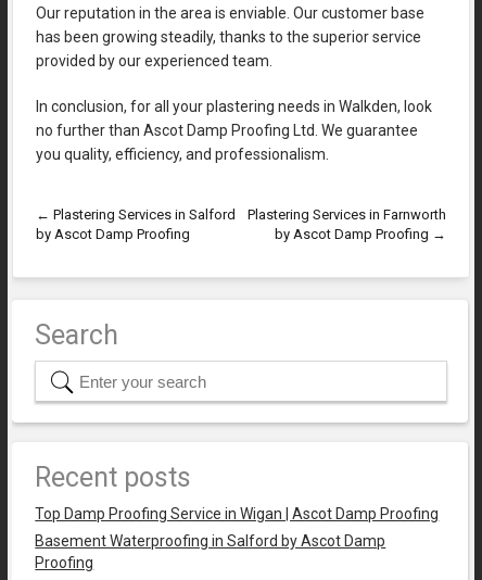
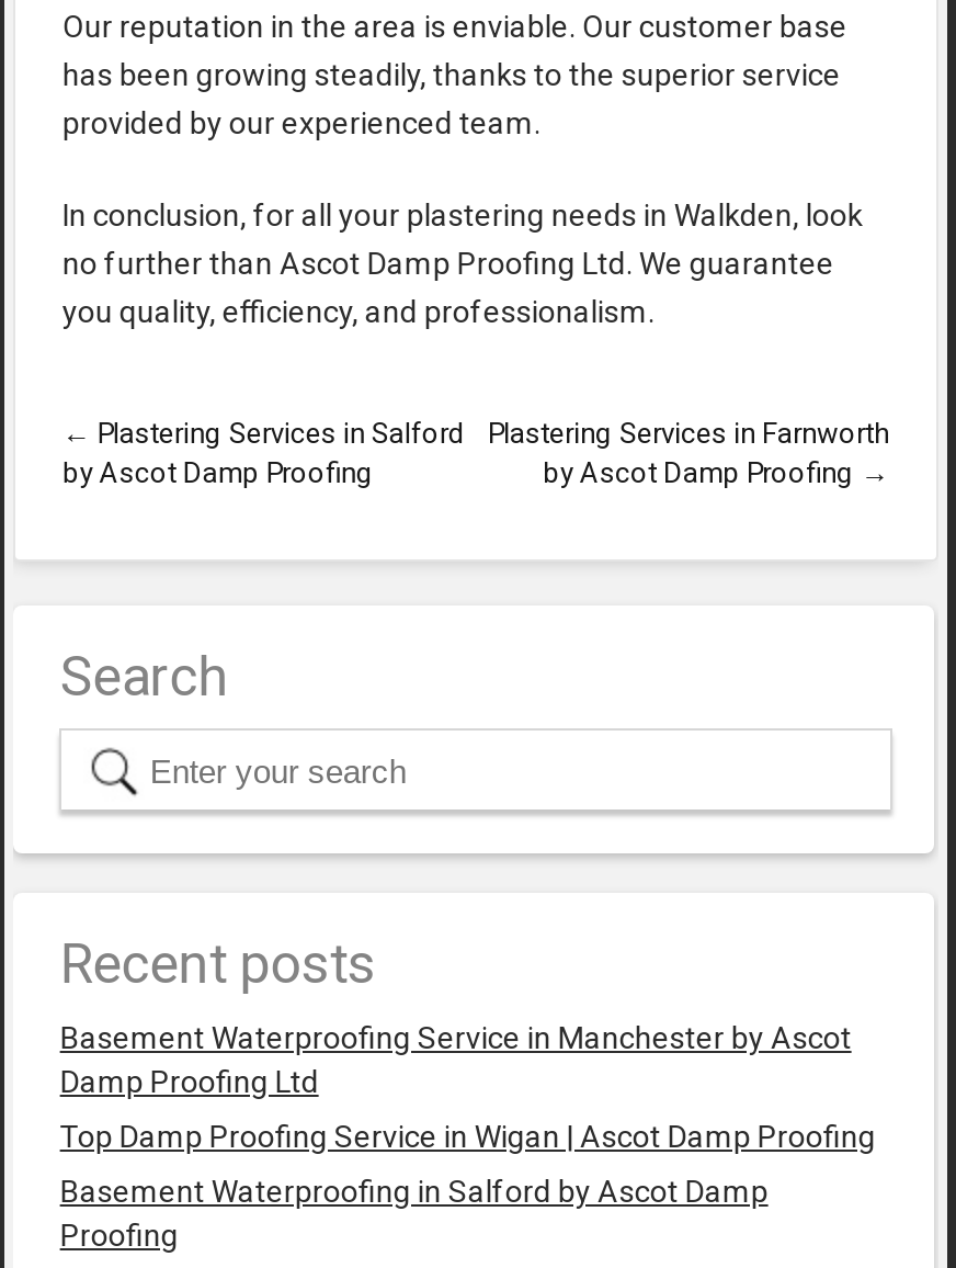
+ Basement Waterproofing Service in Manchester by Ascot
+ Damp Proofing Ltd
